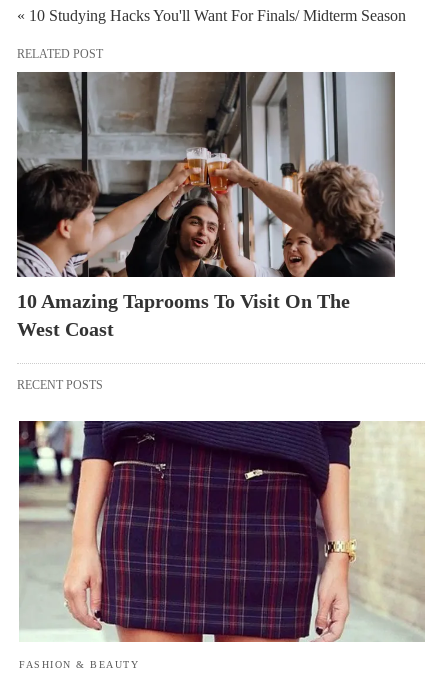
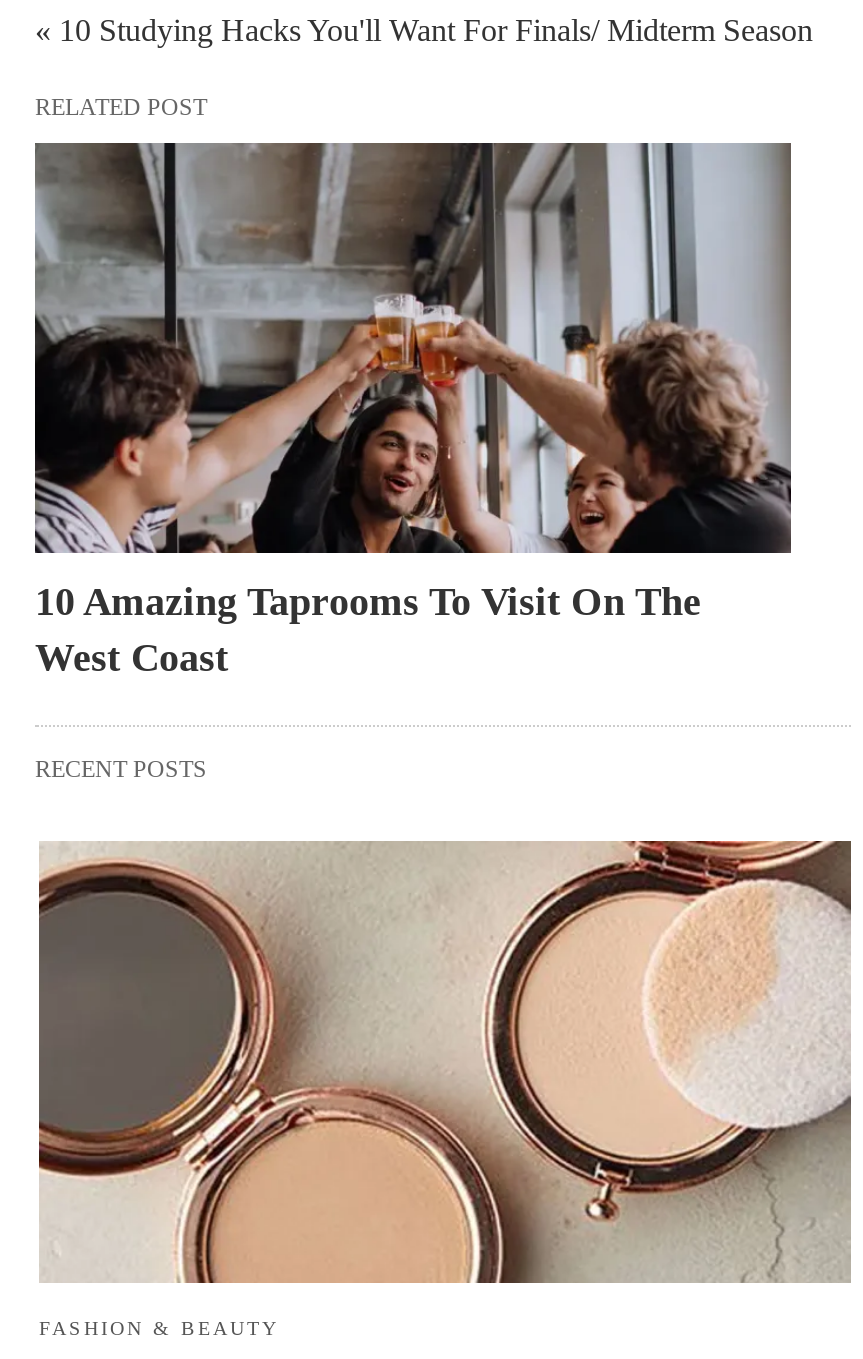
- [image]
+ [image]
